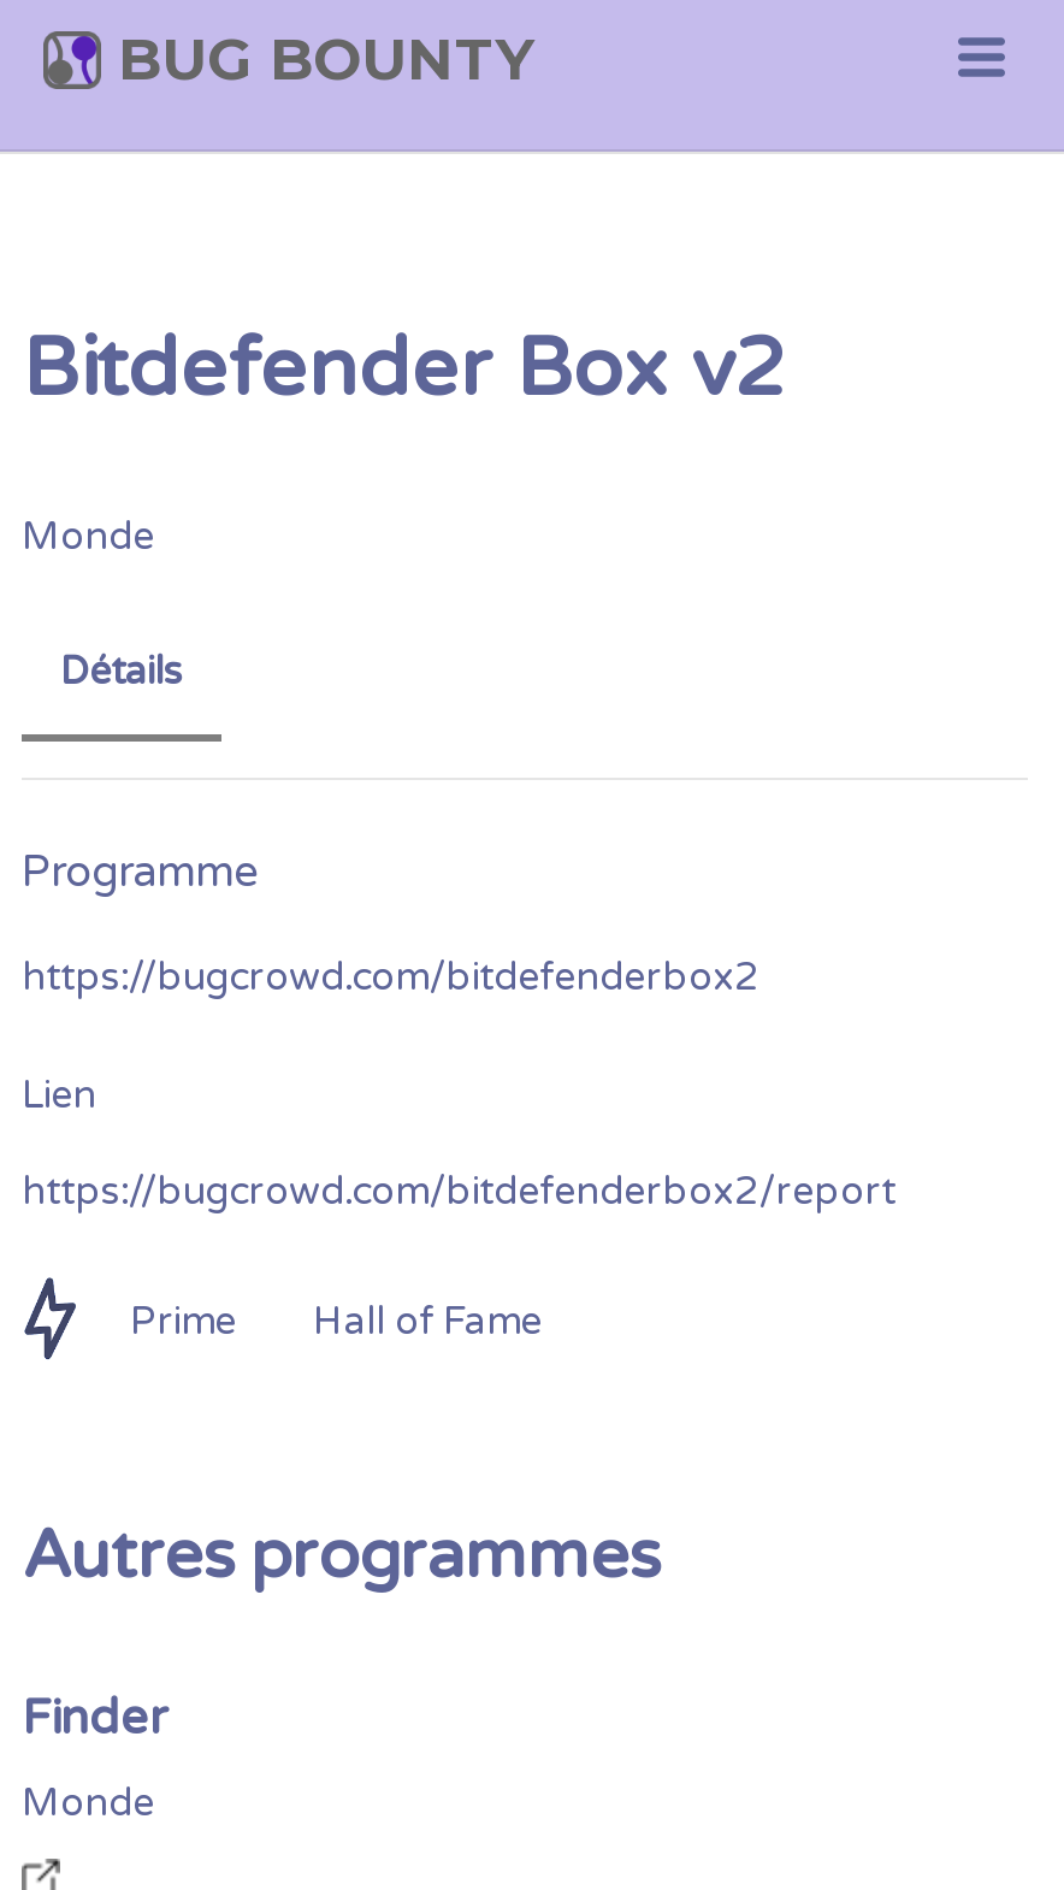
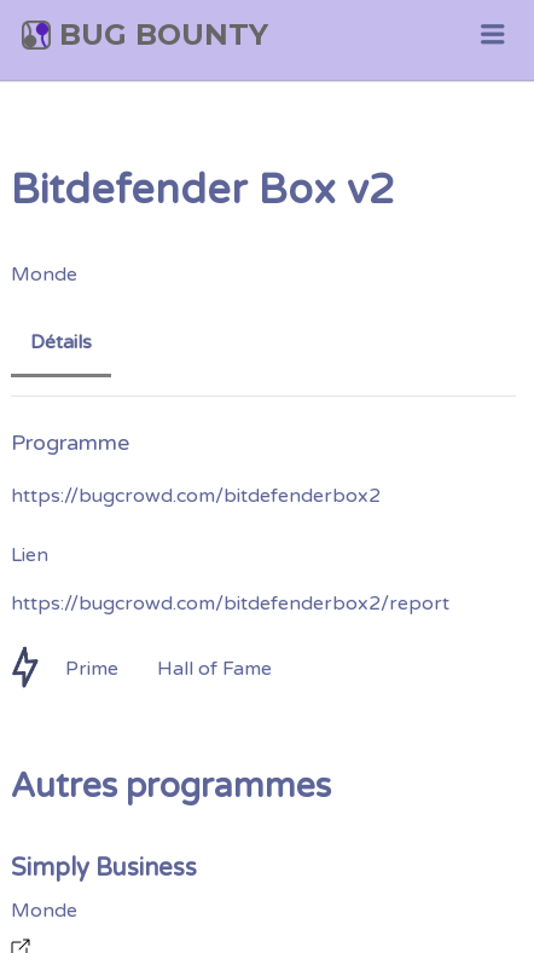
- Finder
+ Simply Business
